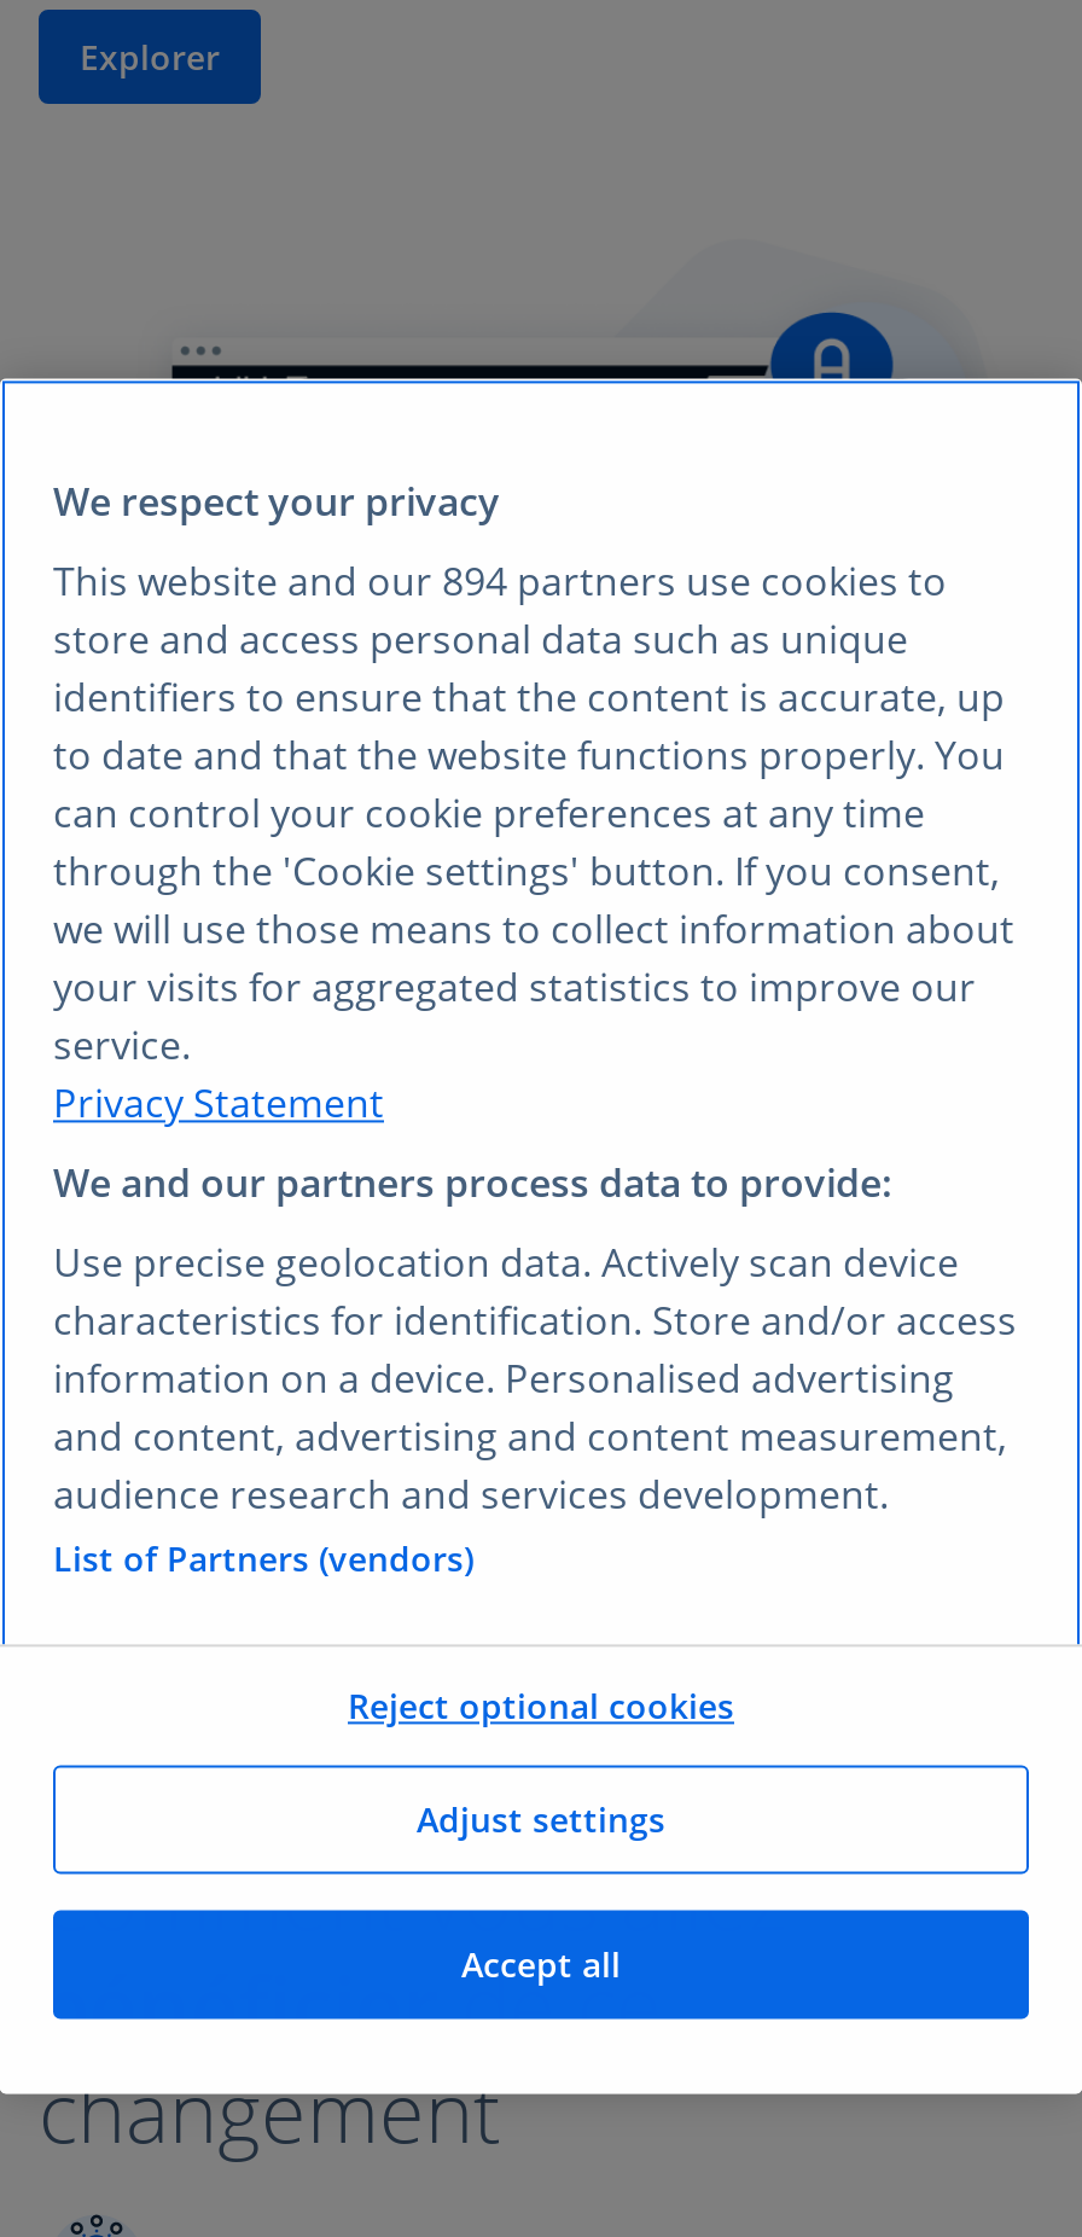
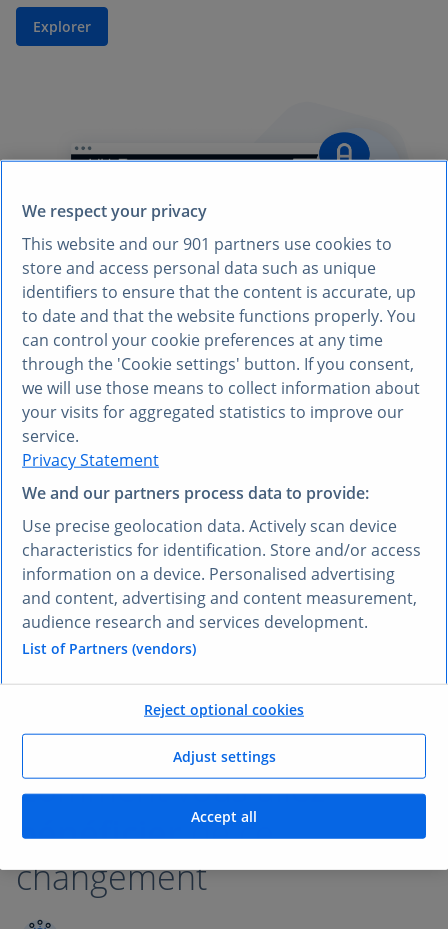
- This website and our 894 partners use cookies to
+ This website and our 901 partners use cookies to
